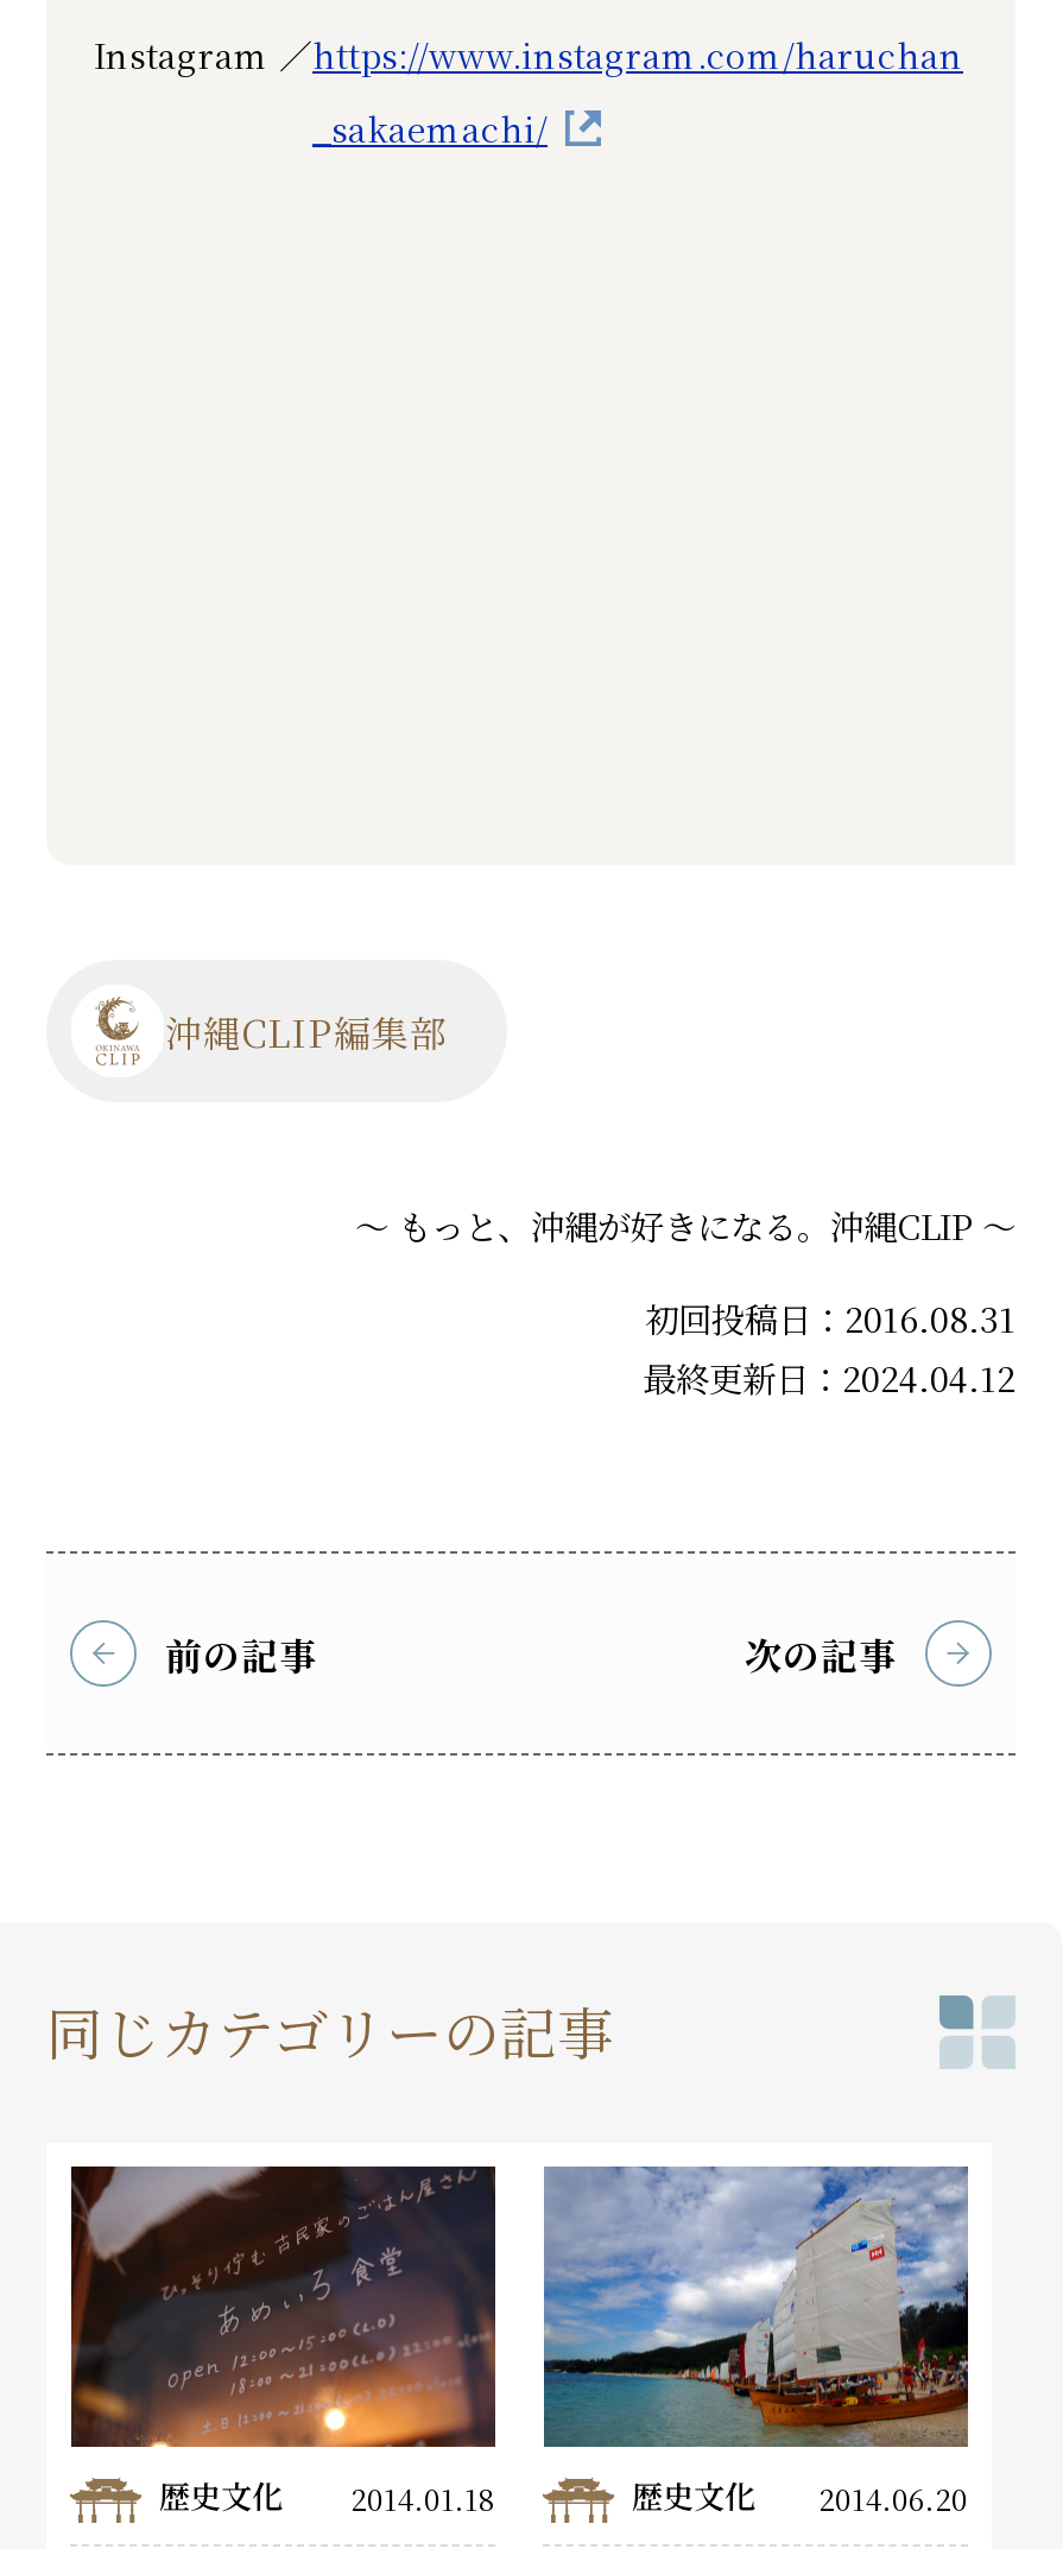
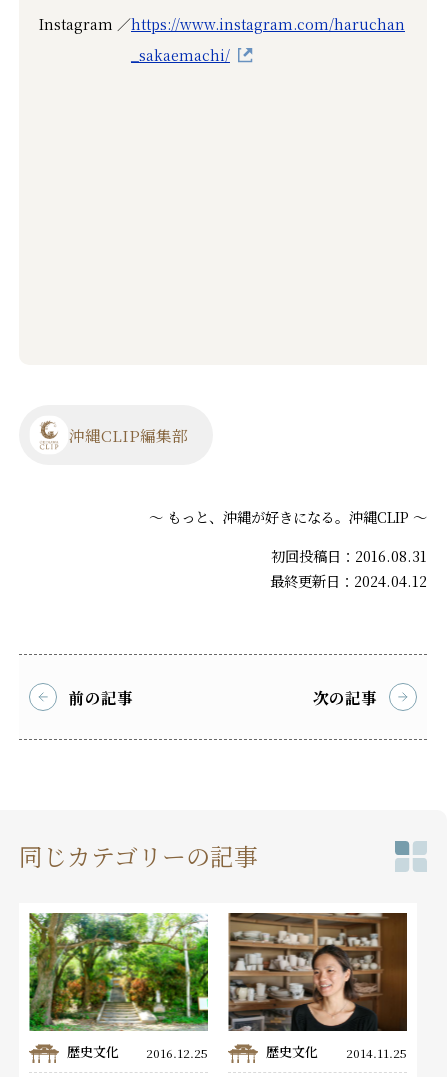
- [image]
- 歴史文化 2014.01.18
+ [image]
+ 歴史文化 2016.12.25

- [image]
- 歴史文化 2014.06.20
+ [image]
+ 歴史文化 2014.11.25
